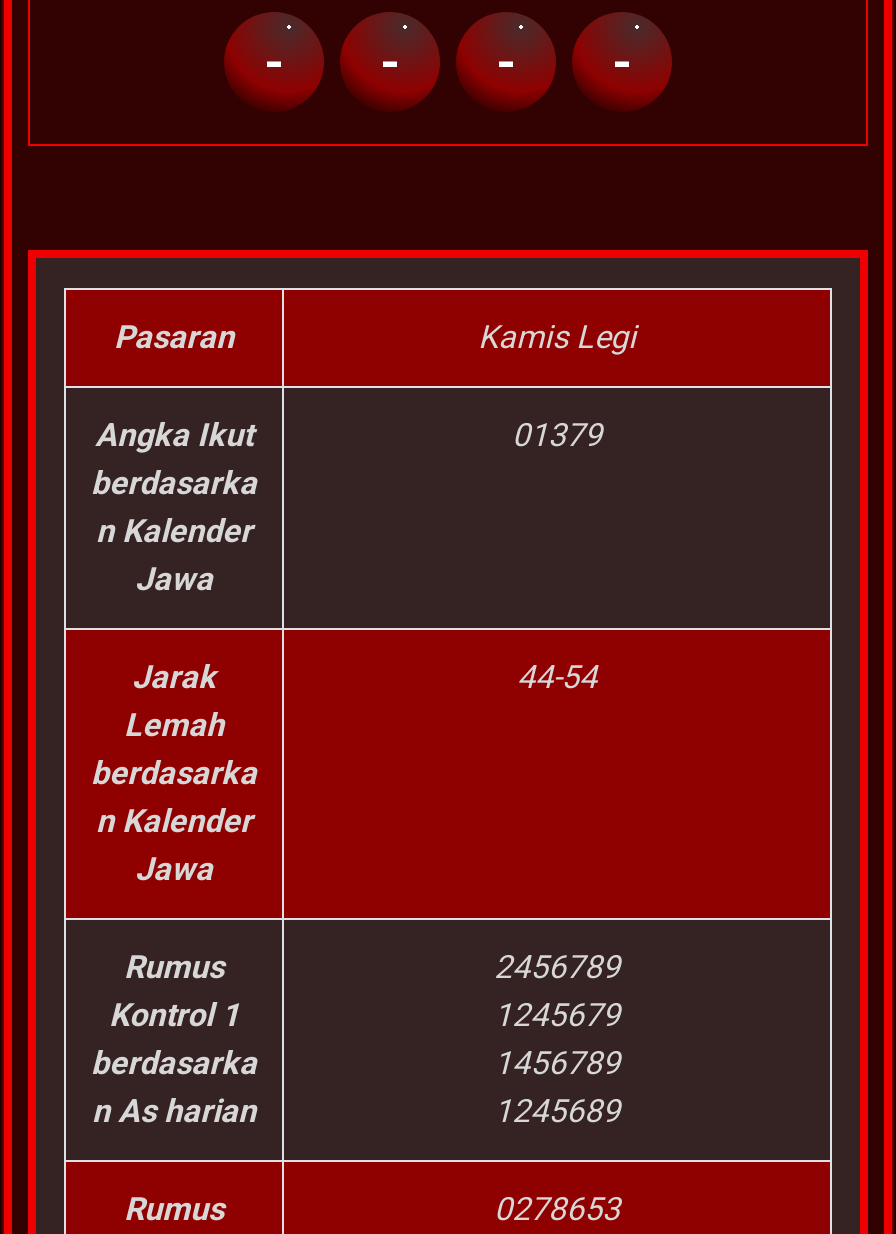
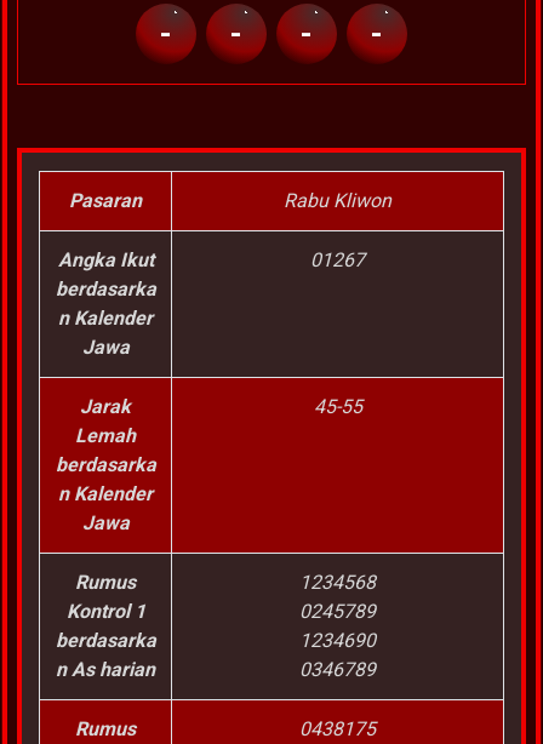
- Kamis Legi
+ Rabu Kliwon

- 01379
+ 01267

- 44-54
+ 45-55

- 2456789
+ 1234568

- 1245679
+ 0245789

- 1456789
+ 1234690

- 1245689
+ 0346789

- 0278653
+ 0438175
